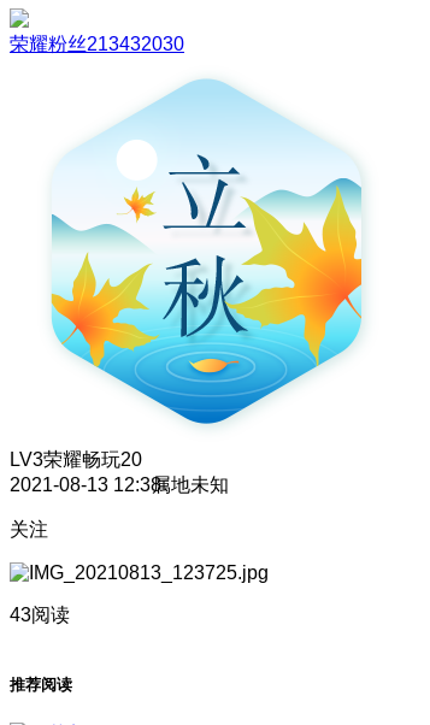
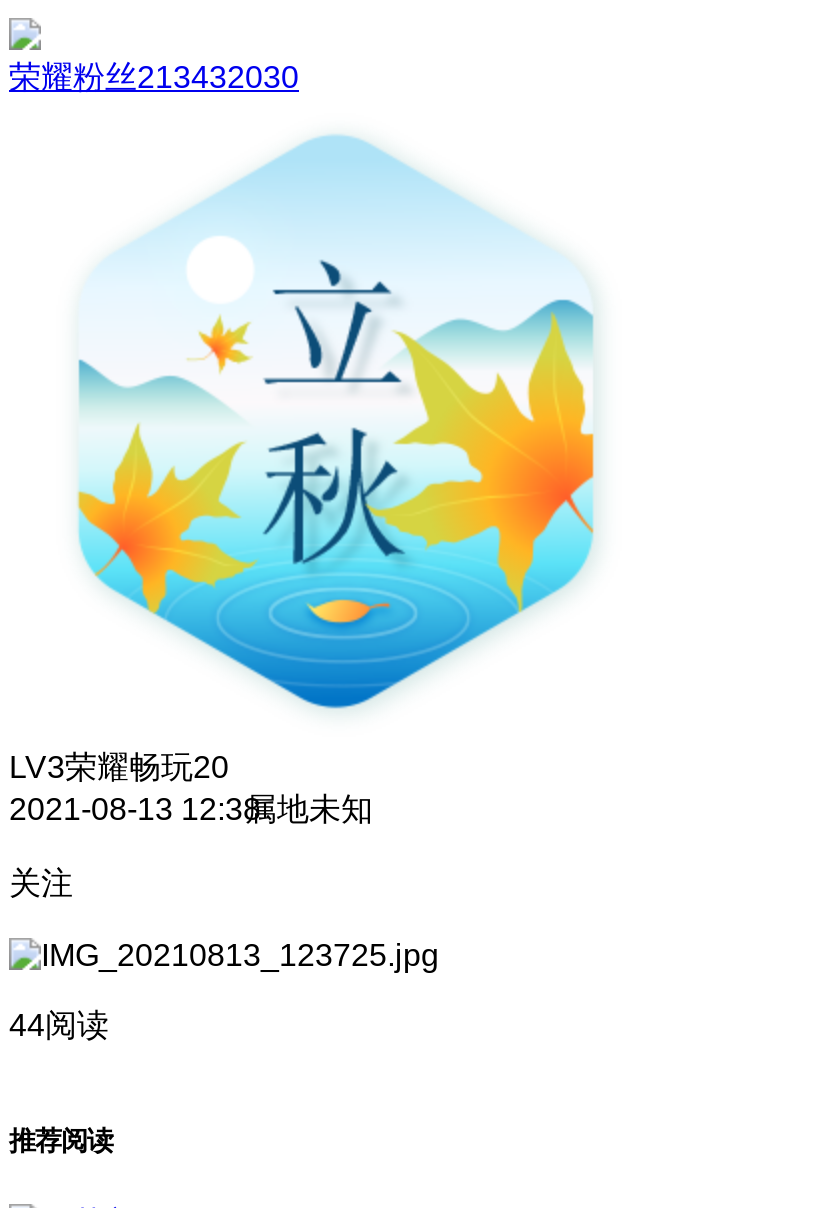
- 43阅读
+ 44阅读
